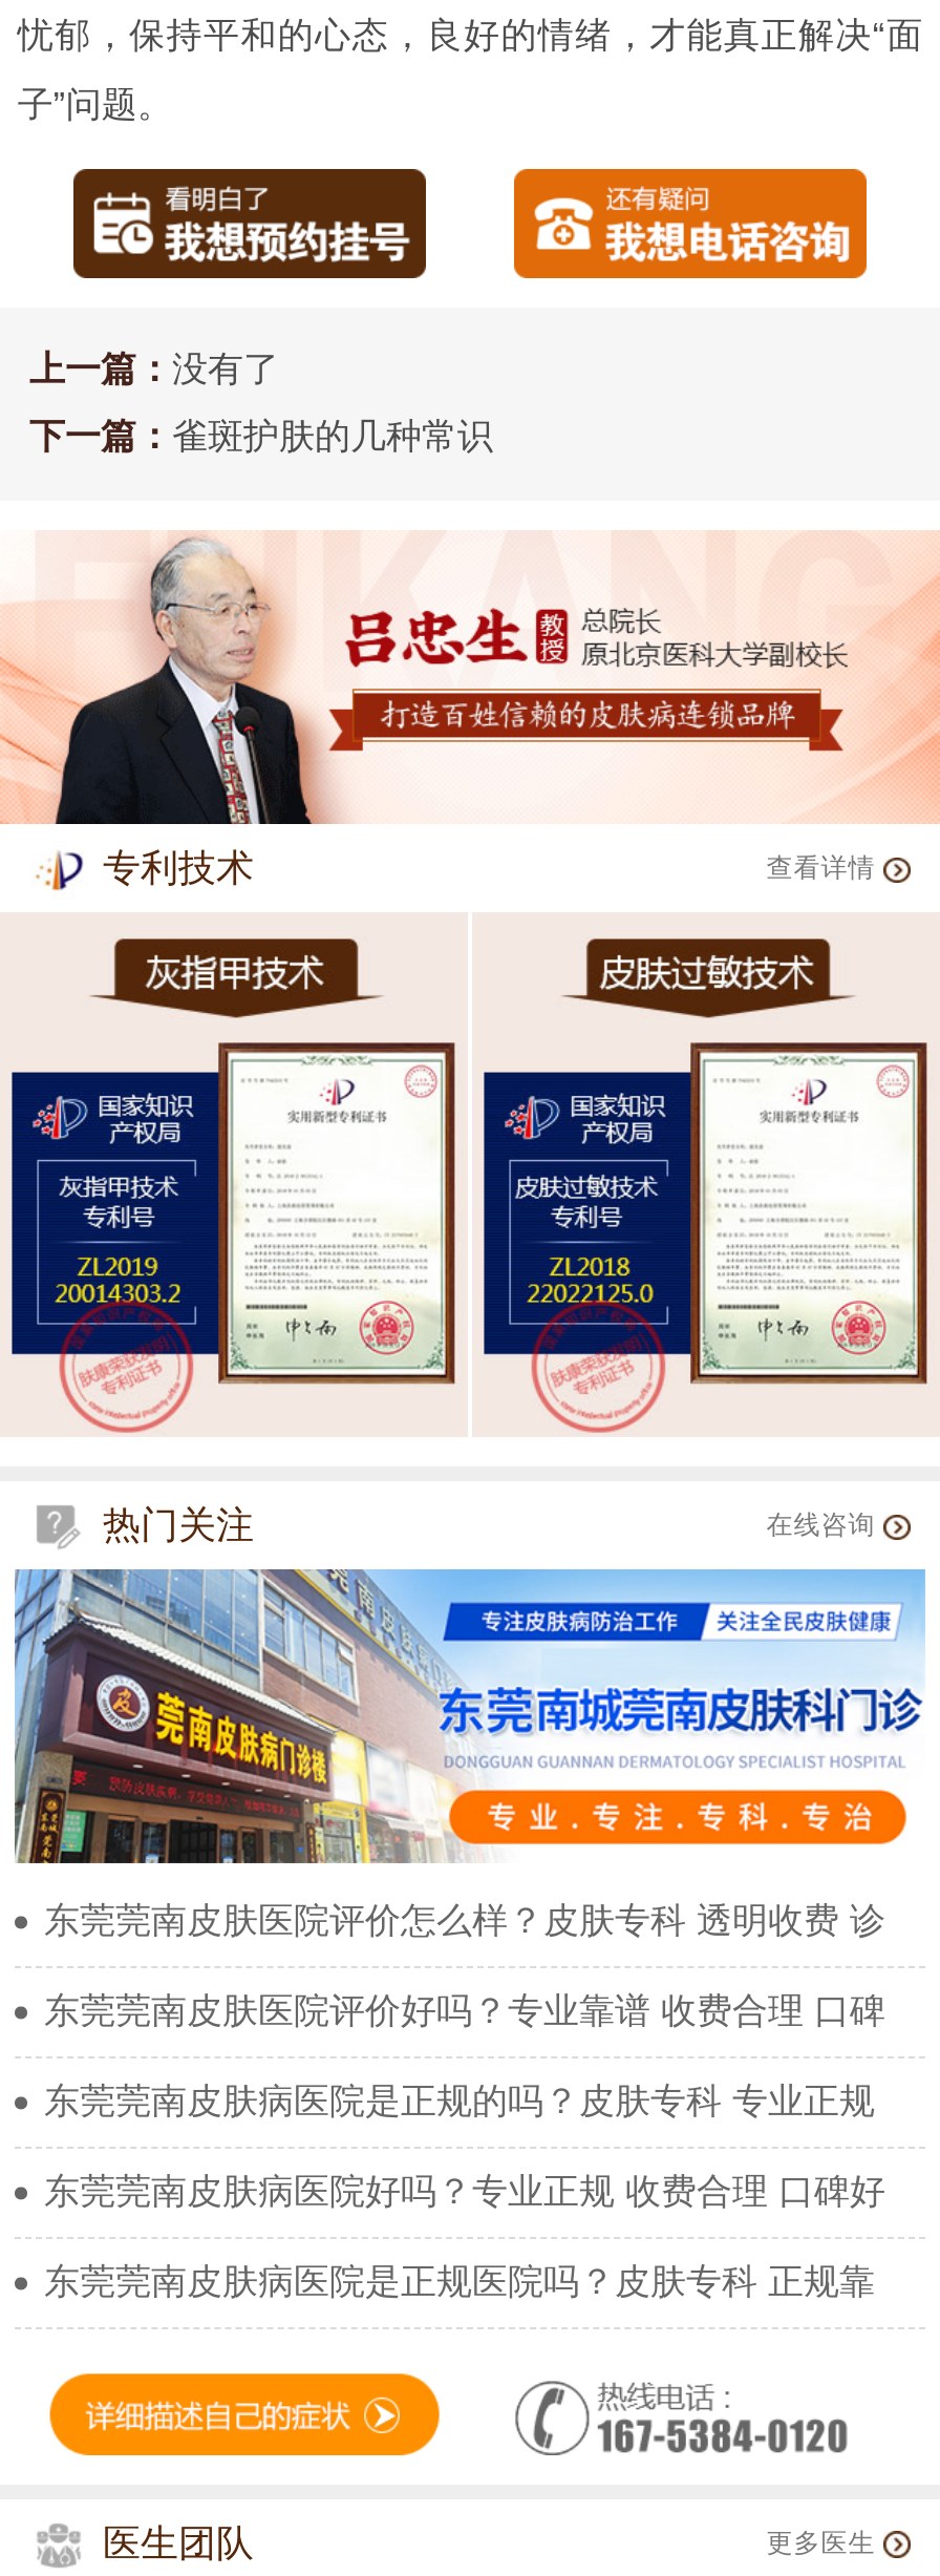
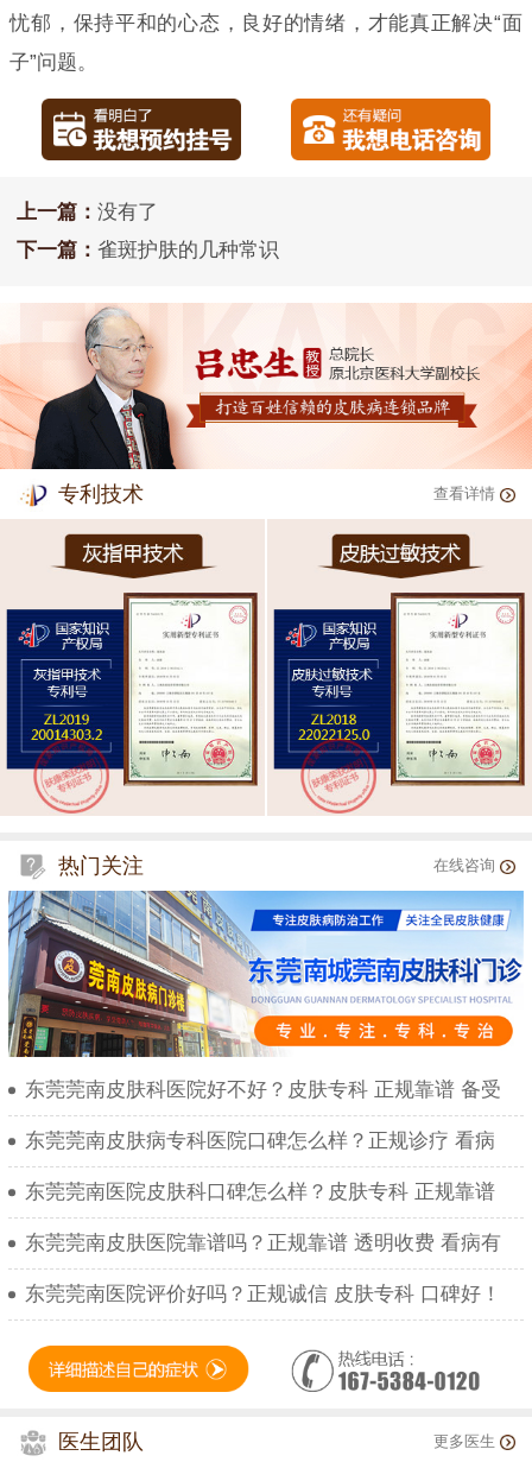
- 东莞莞南皮肤医院评价怎么样？皮肤专科 透明收费 诊
+ 东莞莞南皮肤科医院好不好？皮肤专科 正规靠谱 备受

- 东莞莞南皮肤医院评价好吗？专业靠谱 收费合理 口碑
+ 东莞莞南皮肤病专科医院口碑怎么样？正规诊疗 看病

- 东莞莞南皮肤病医院是正规的吗？皮肤专科 专业正规
+ 东莞莞南医院皮肤科口碑怎么样？皮肤专科 正规靠谱

- 东莞莞南皮肤病医院好吗？专业正规 收费合理 口碑好
+ 东莞莞南皮肤医院靠谱吗？正规靠谱 透明收费 看病有

- 东莞莞南皮肤病医院是正规医院吗？皮肤专科 正规靠
+ 东莞莞南医院评价好吗？正规诚信 皮肤专科 口碑好！
